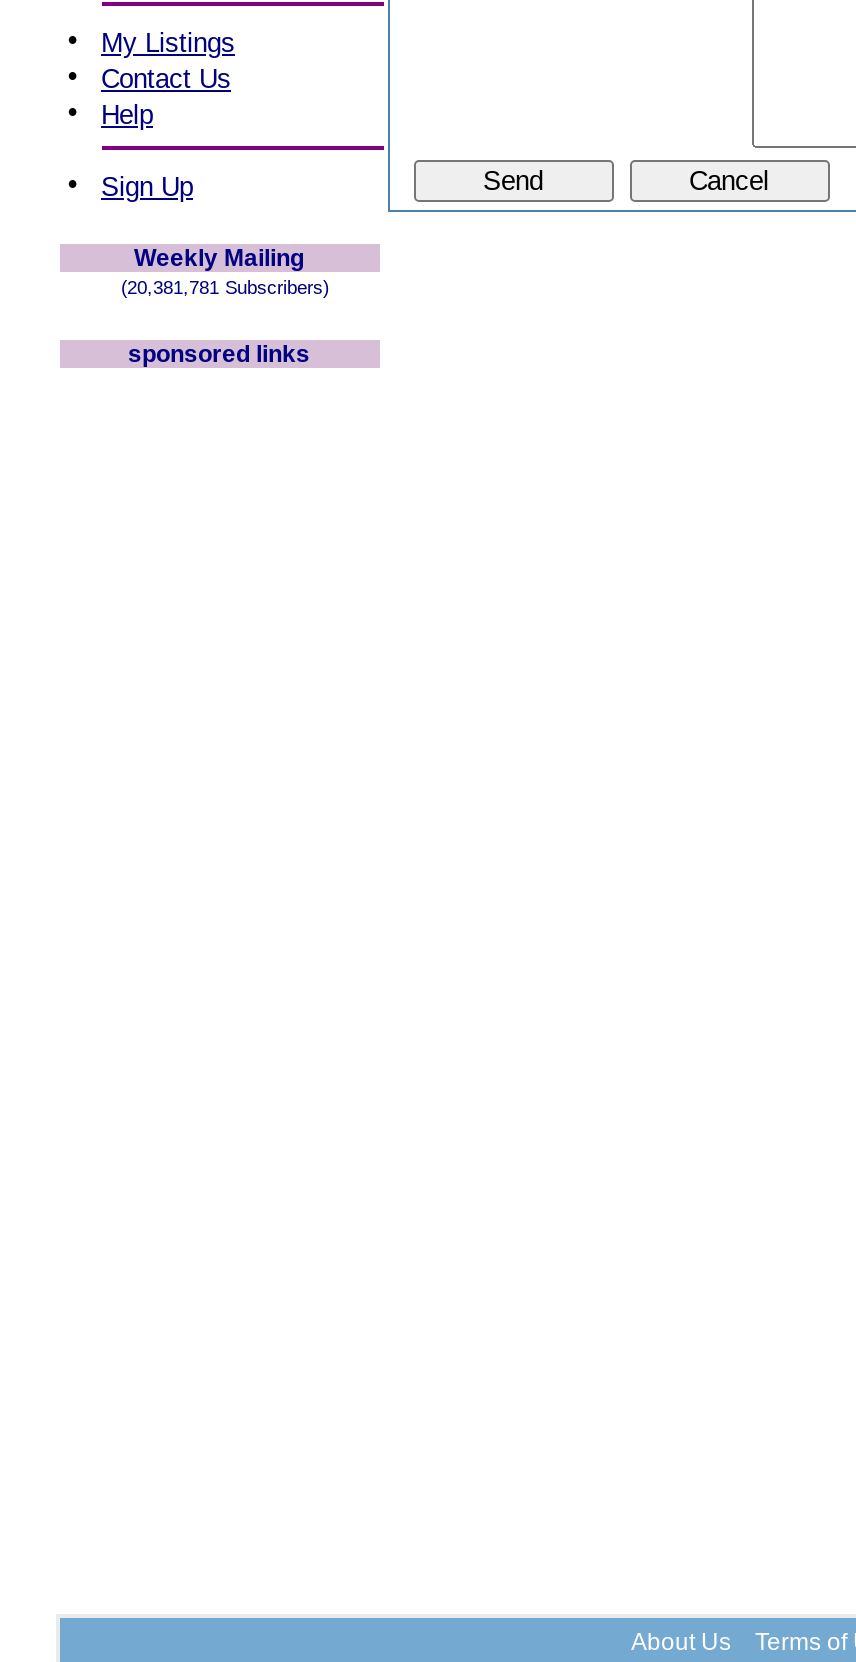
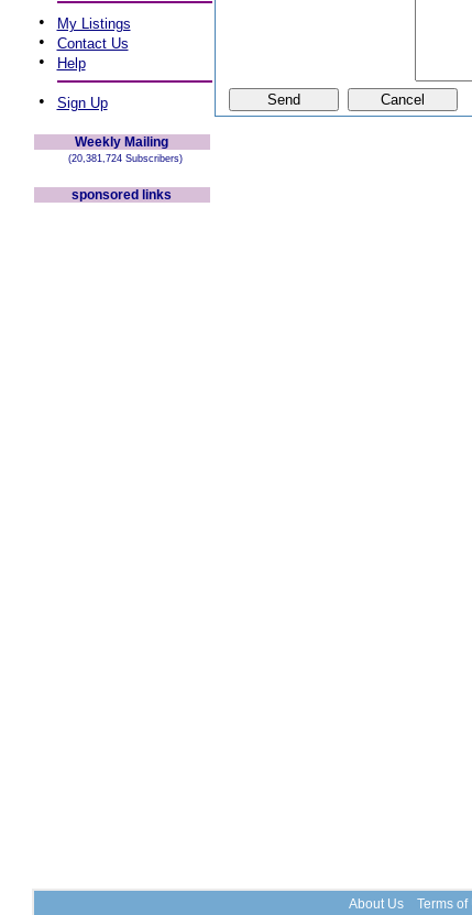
- (20,381,781 Subscribers)
+ (20,381,724 Subscribers)
